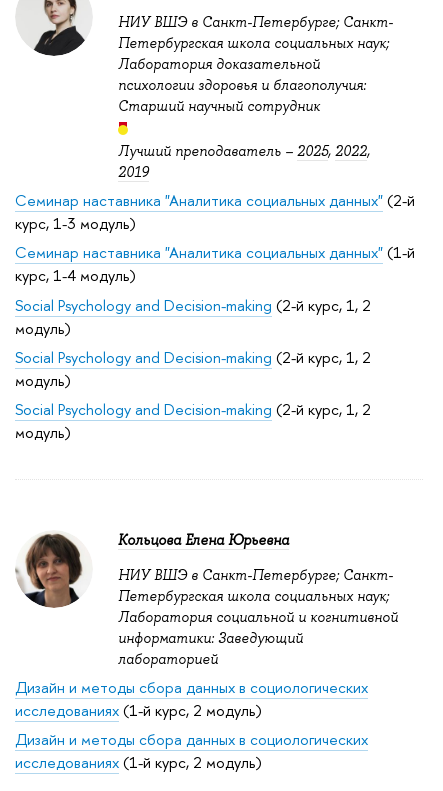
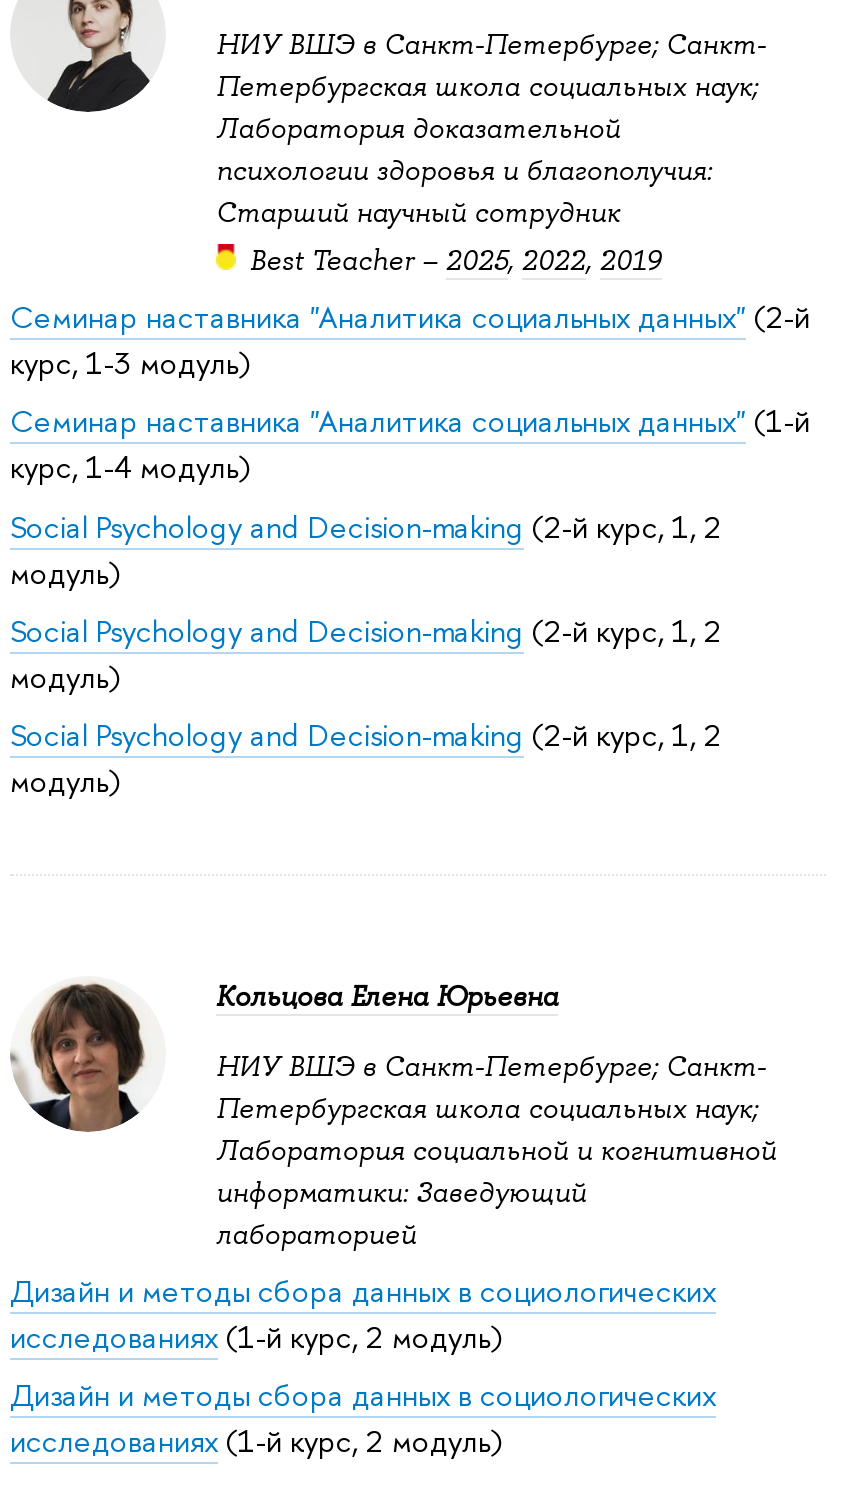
- Лучший преподаватель – 2025, 2022,
- 2019
+ Best Teacher – 2025, 2022, 2019
